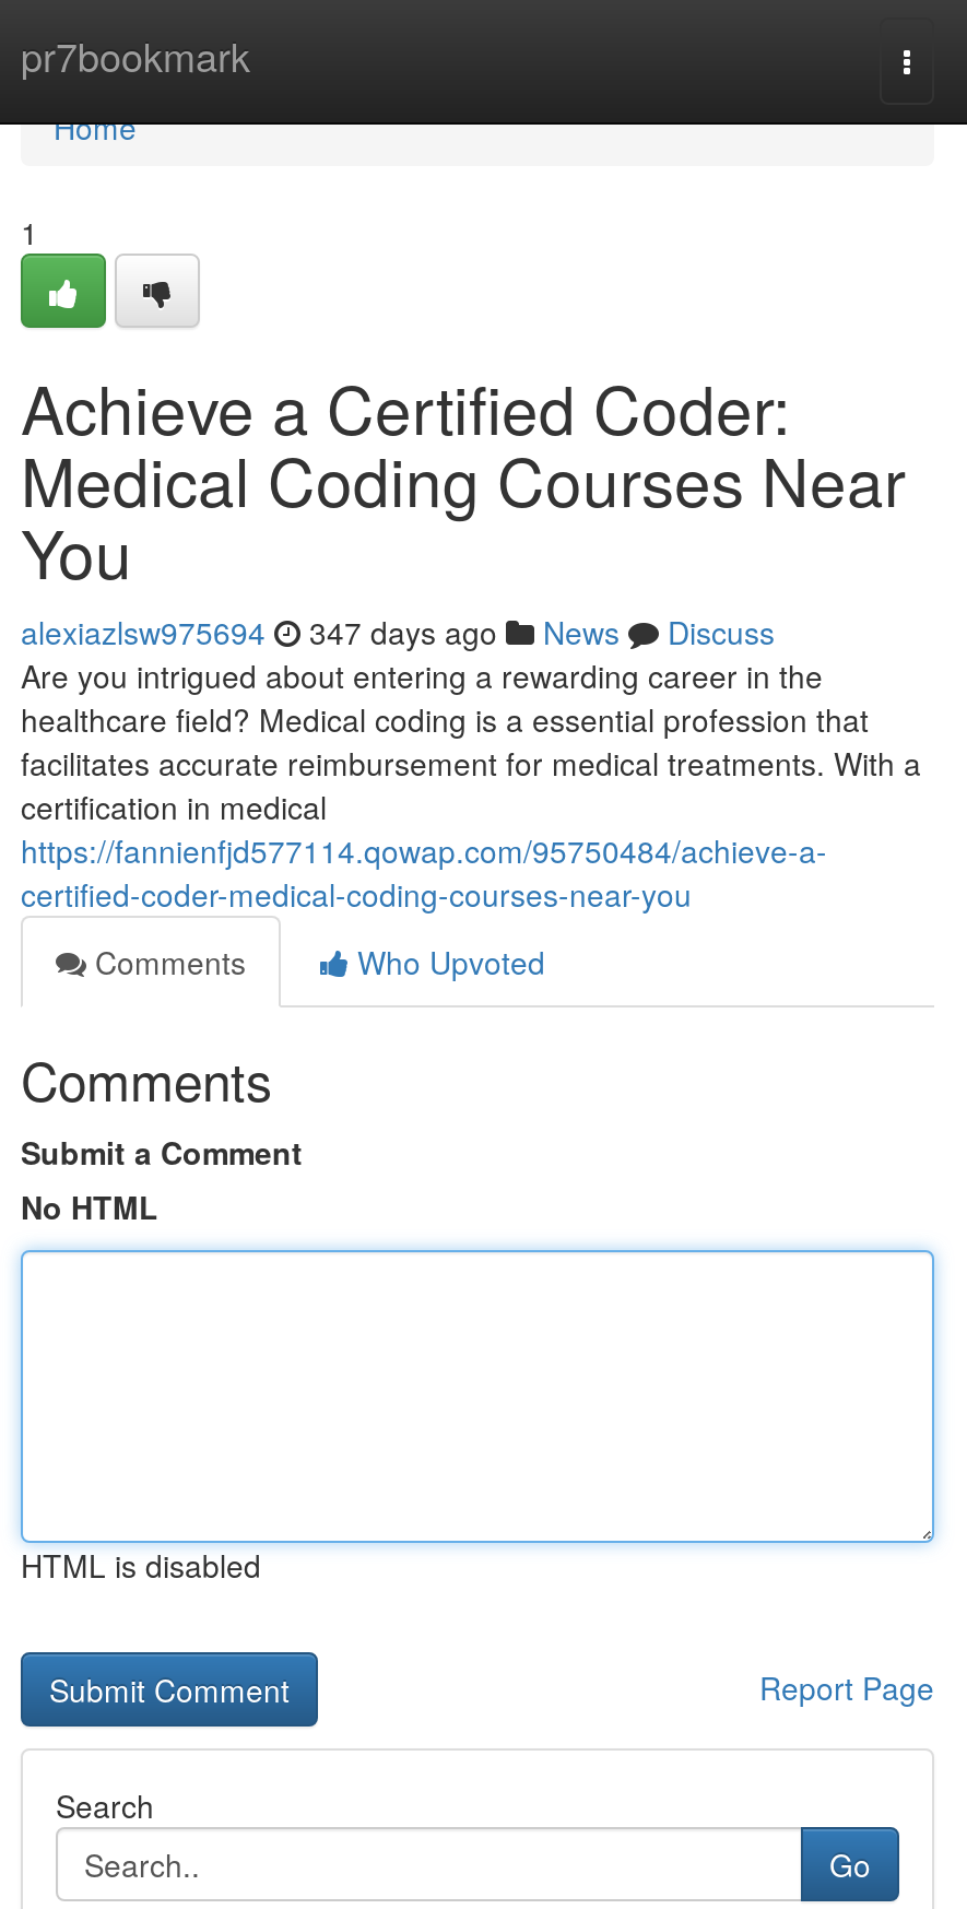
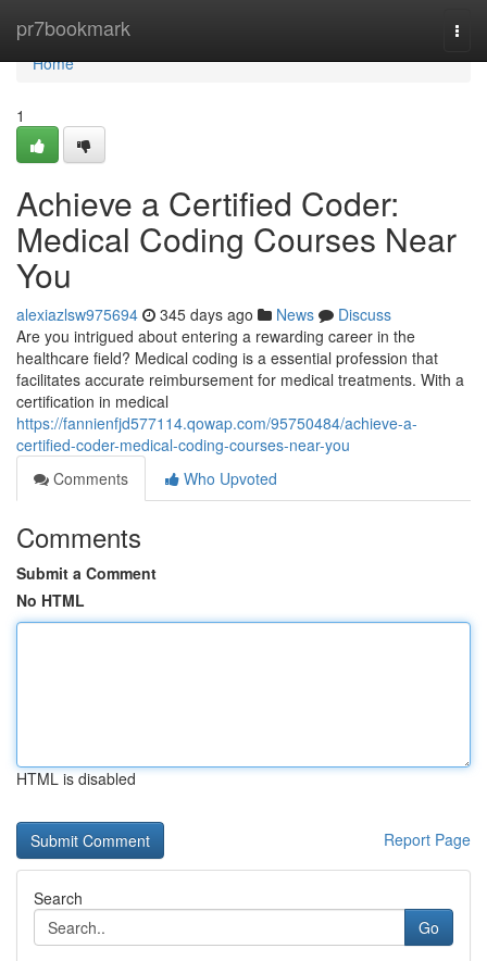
- alexiazlsw975694 347 days ago News Discuss
+ alexiazlsw975694 345 days ago News Discuss
